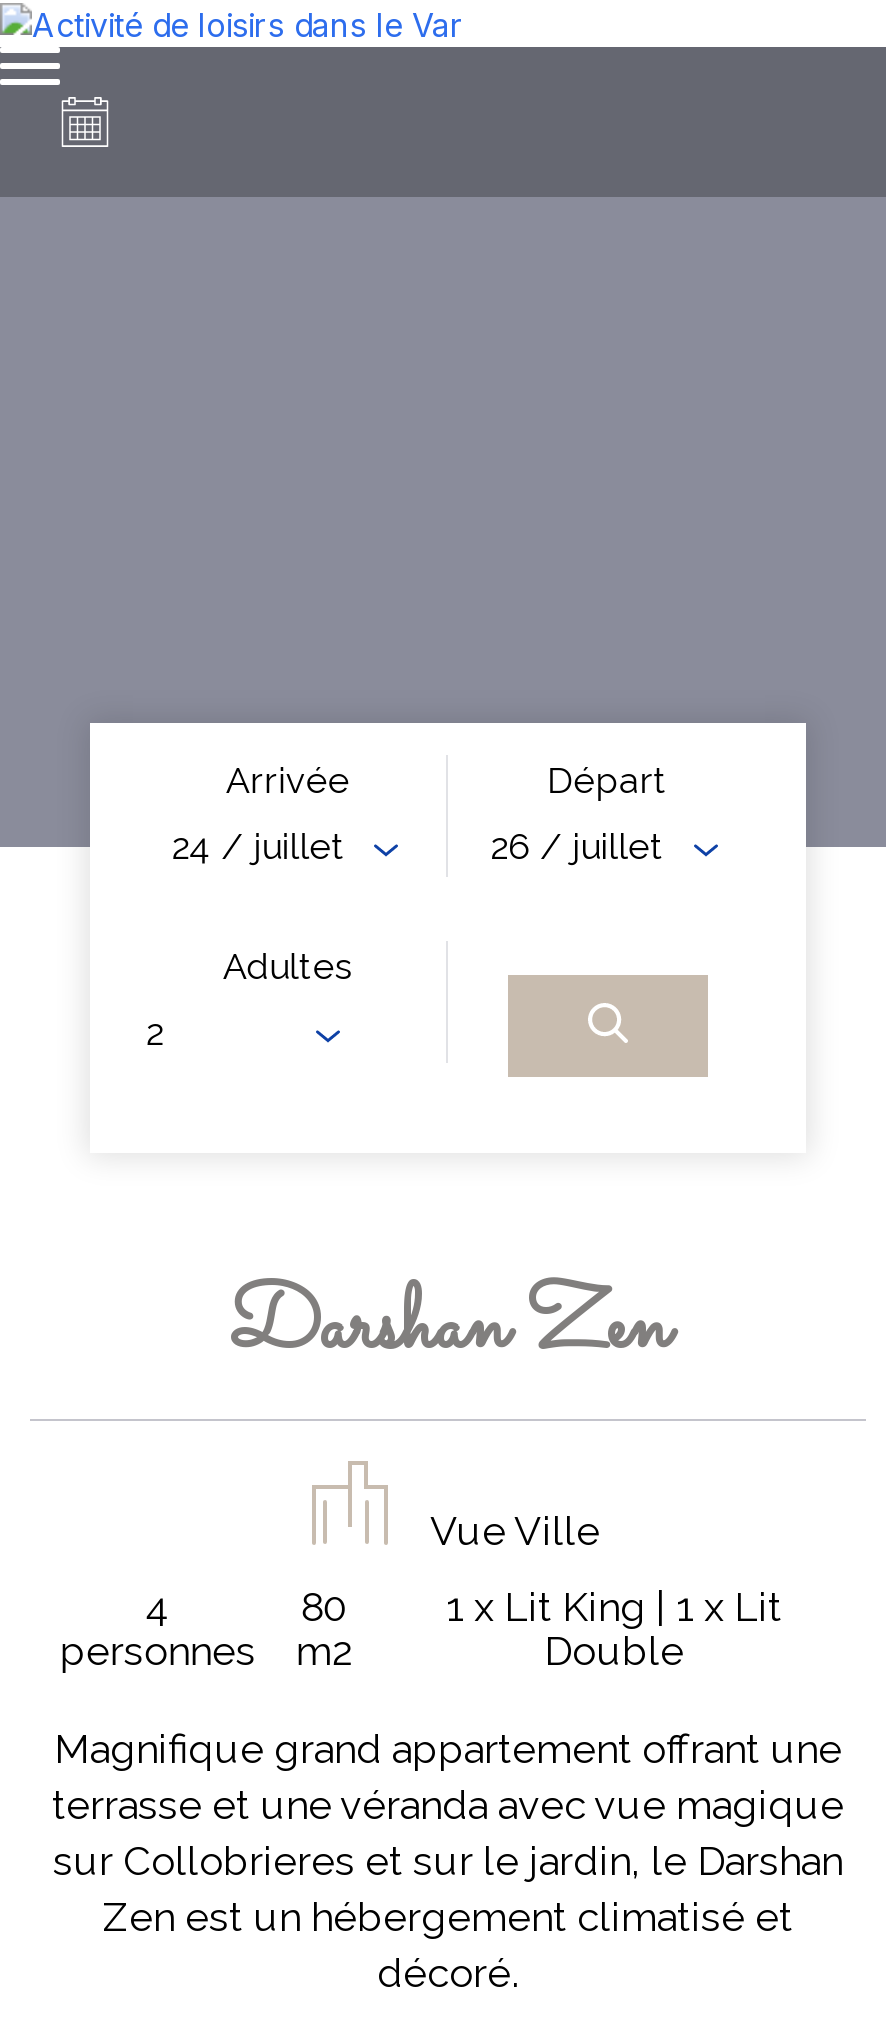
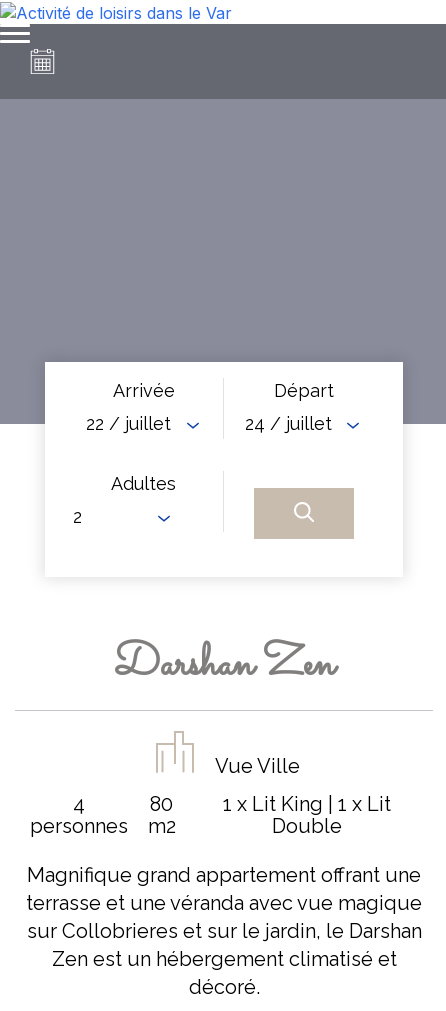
- 24 / juillet
+ 22 / juillet

- 26 / juillet
+ 24 / juillet
